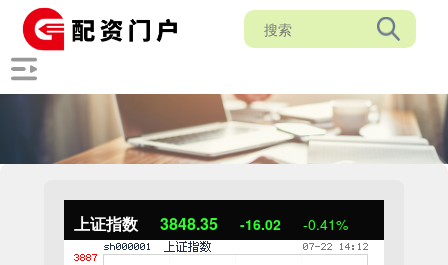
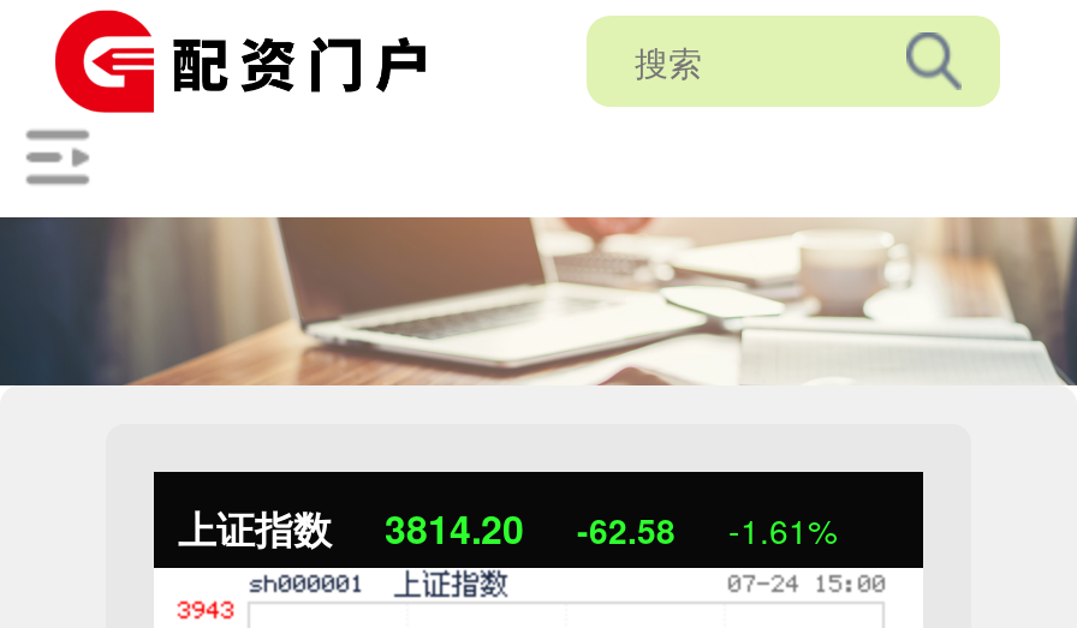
- 3848.35
+ 3814.20

- -16.02
+ -62.58

- -0.41%
+ -1.61%
